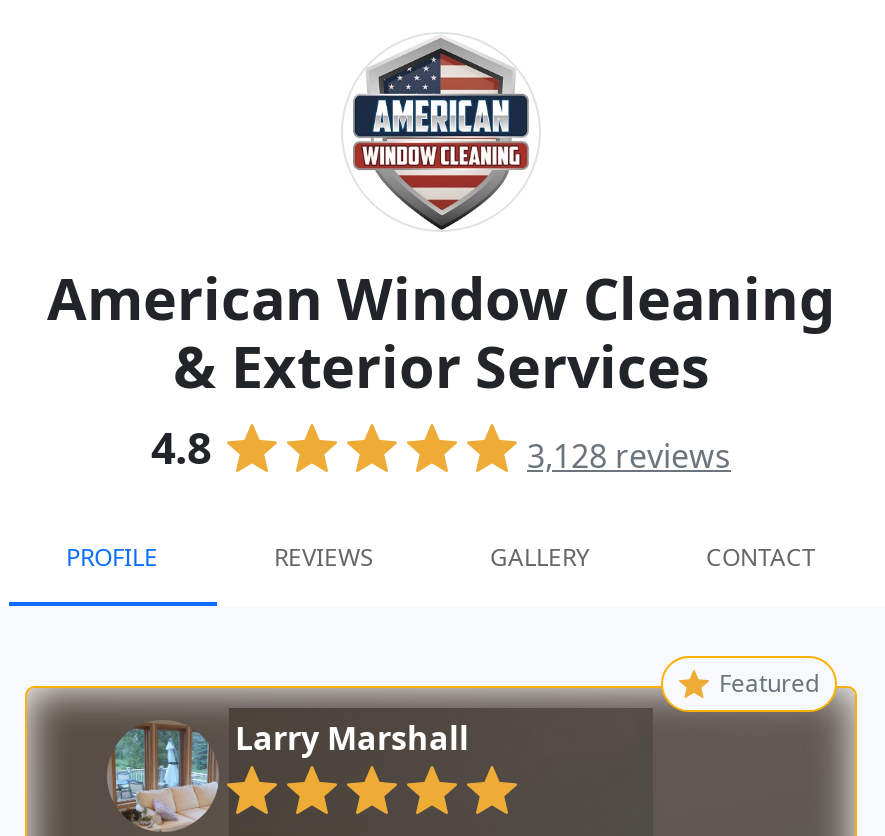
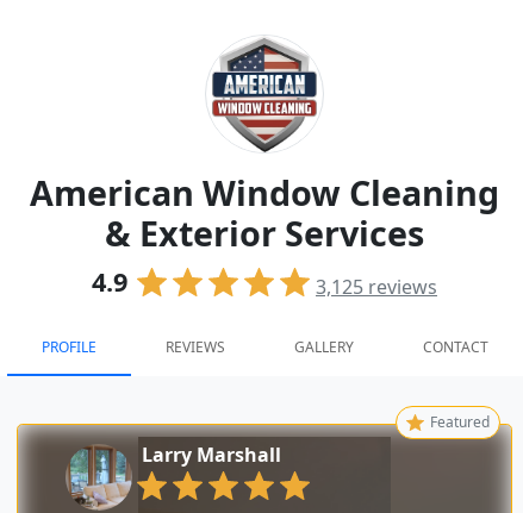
- 4.8
+ 4.9

- 3,128 reviews
+ 3,125 reviews
